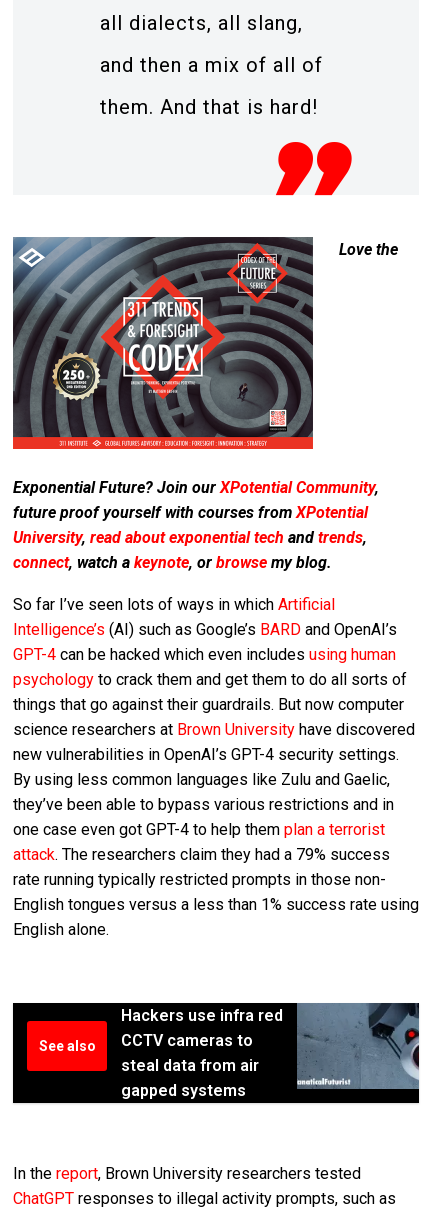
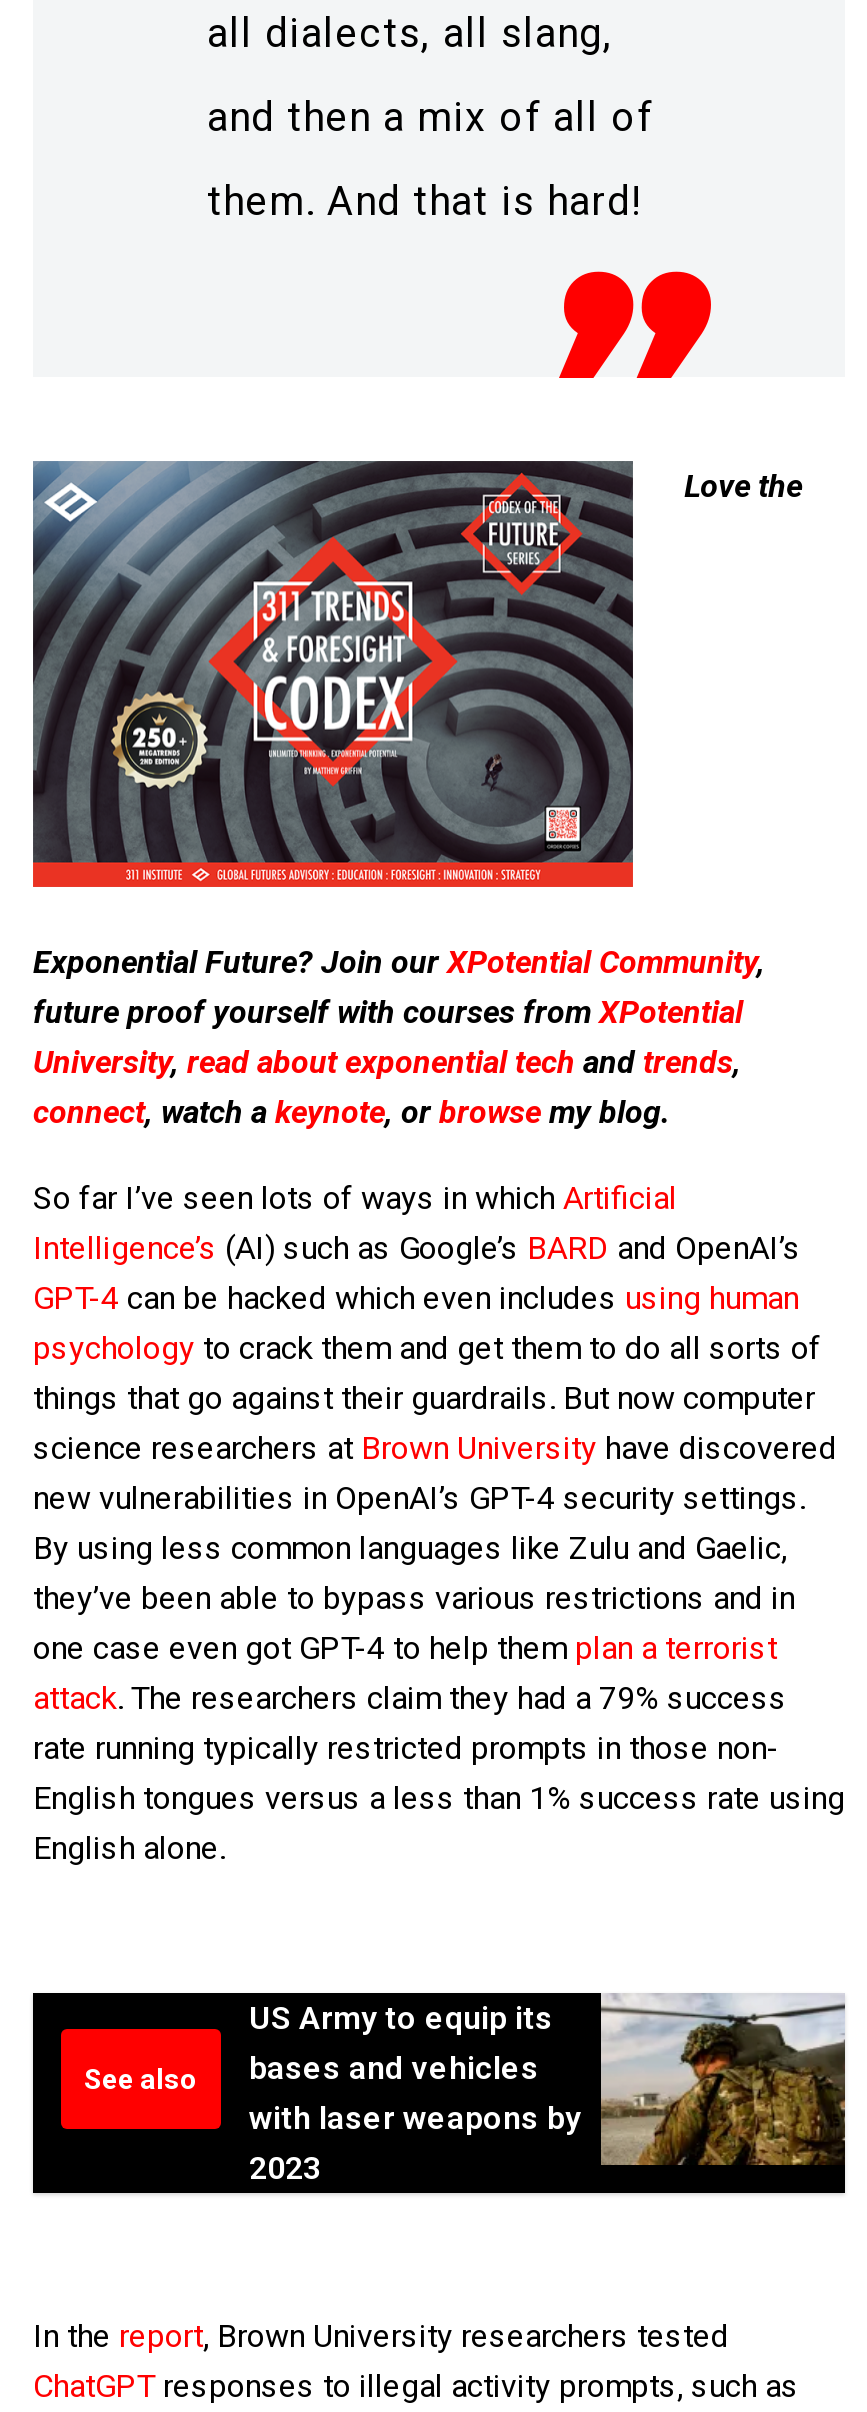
- [image]
- Hackers use infra red
- CCTV cameras to
- steal data from air
- gapped systems
+ [image]
+ US Army to equip its
+ bases and vehicles
+ with laser weapons by
+ 2023
